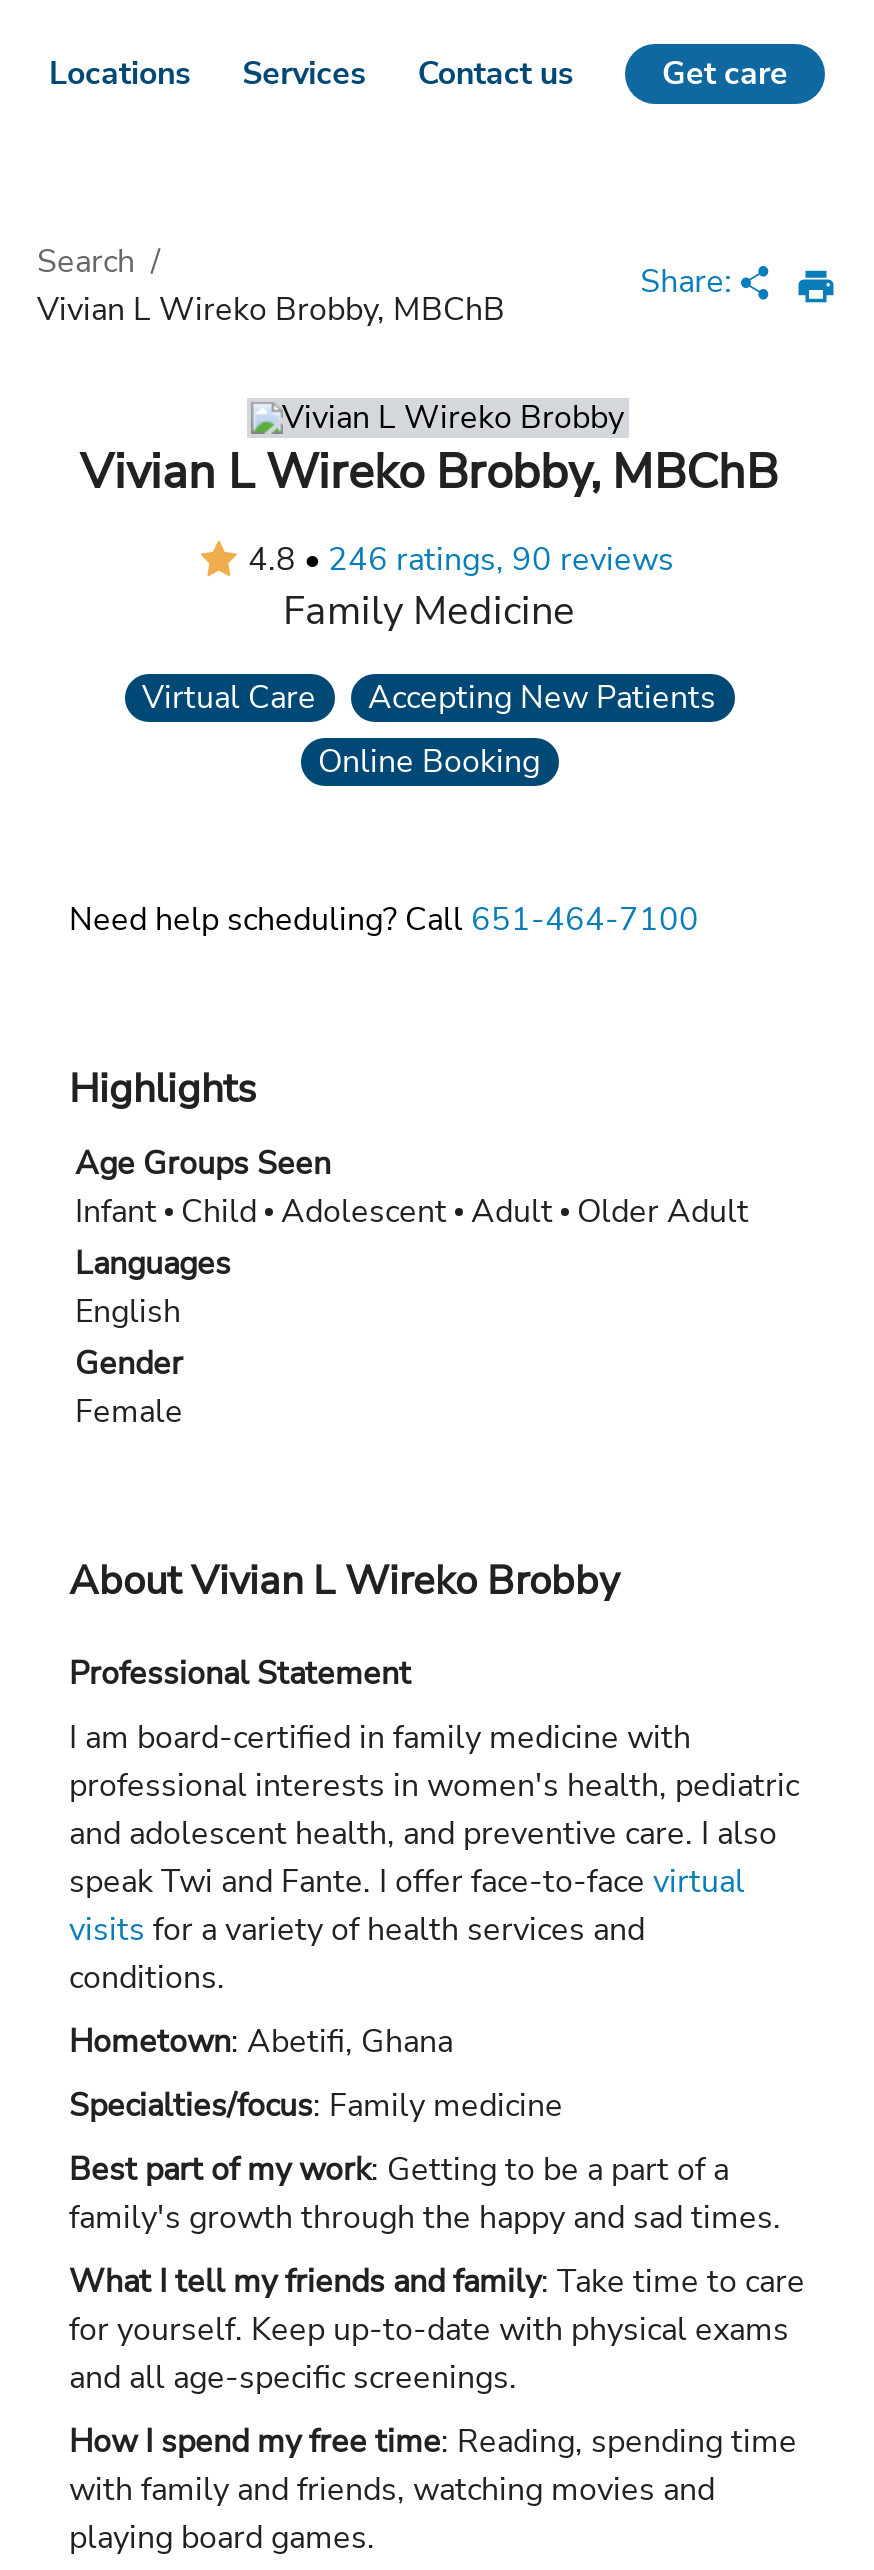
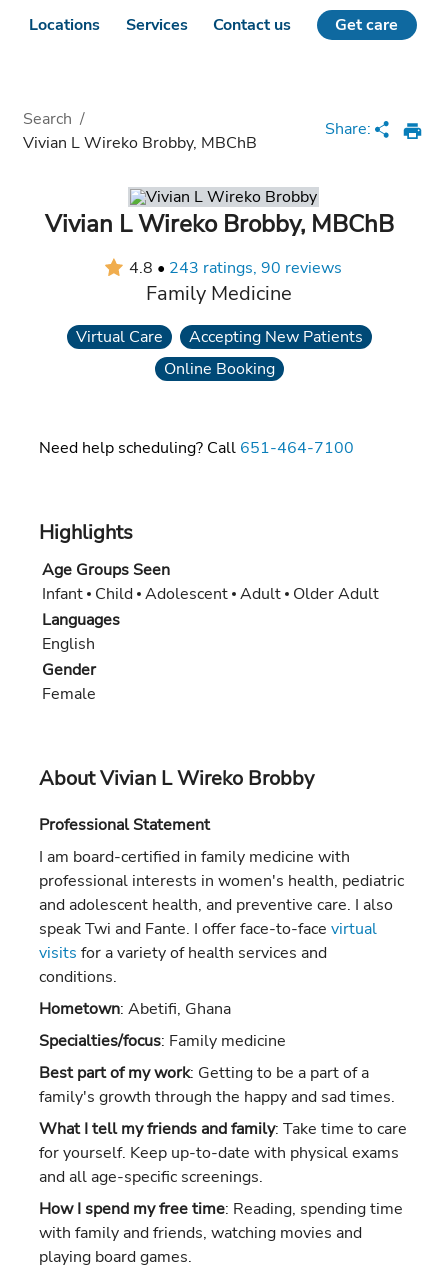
- 4.8 • 246 ratings, 90 reviews
+ 4.8 • 243 ratings, 90 reviews
